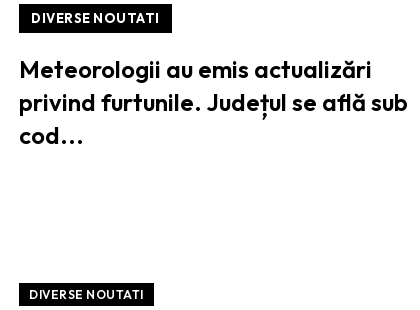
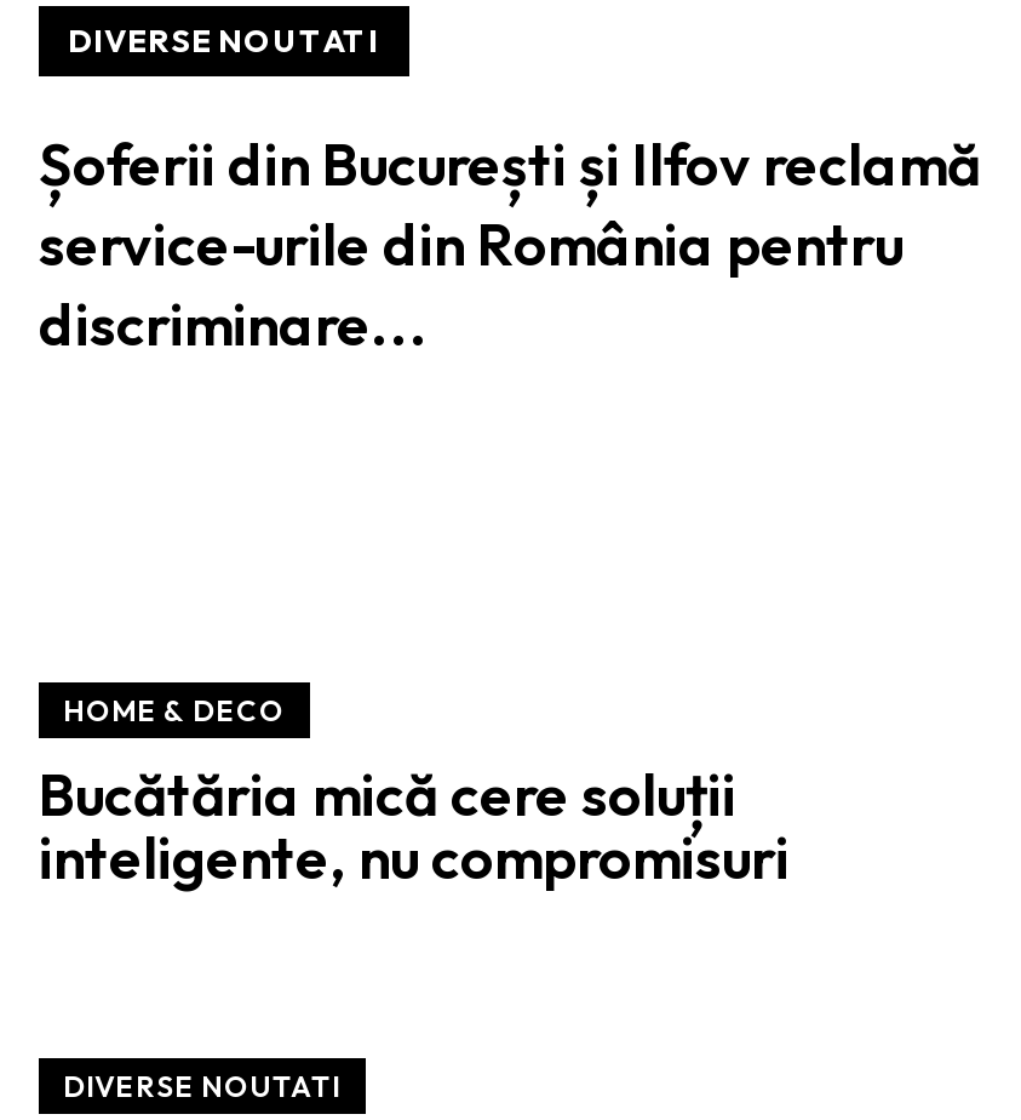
- Meteorologii au emis actualizări
- privind furtunile. Județul se află sub
- cod...
+ Șoferii din București și Ilfov reclamă
+ service-urile din România pentru
+ discriminare...

+ HOME & DECO
+ Bucătăria mică cere soluții
+ inteligente, nu compromisuri
